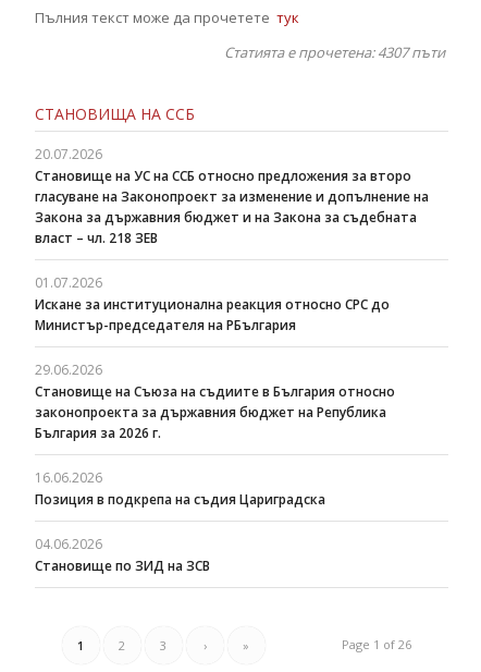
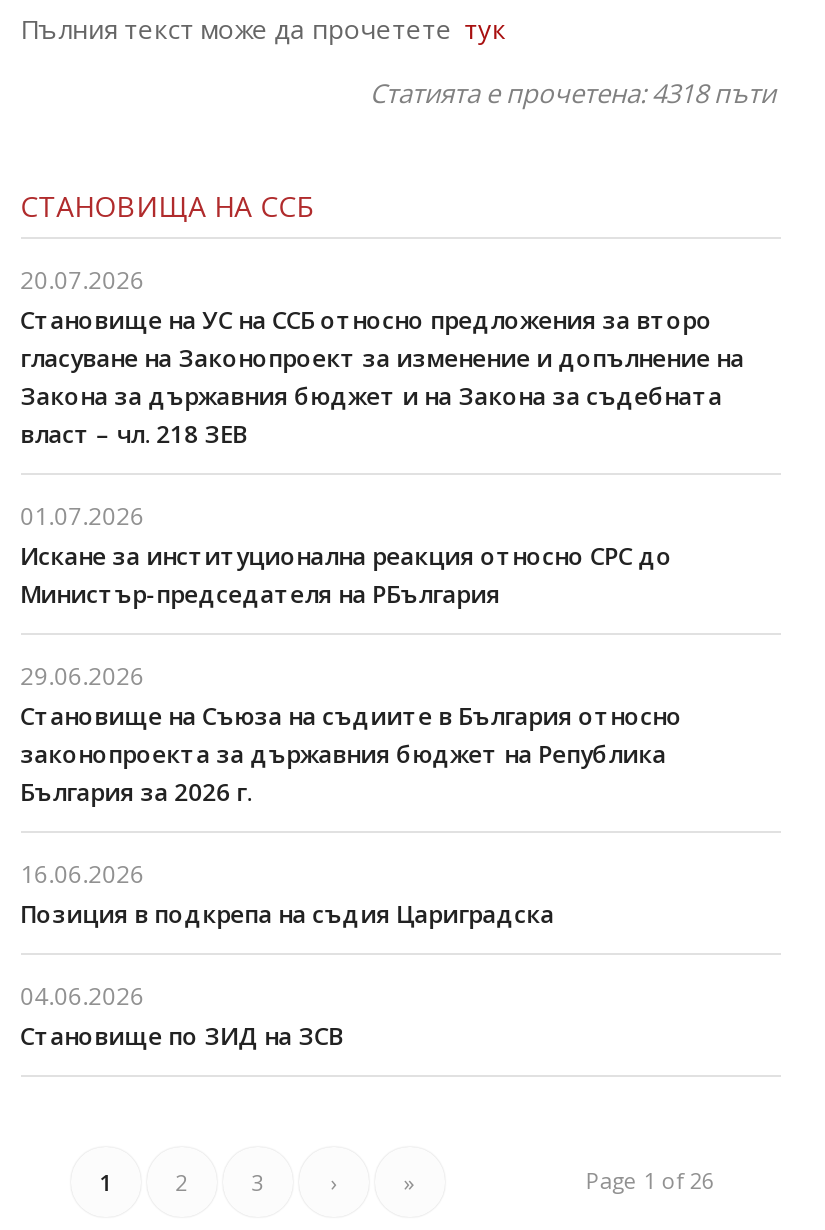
- Статията е прочетена: 4307пъти
+ Статията е прочетена: 4318пъти
